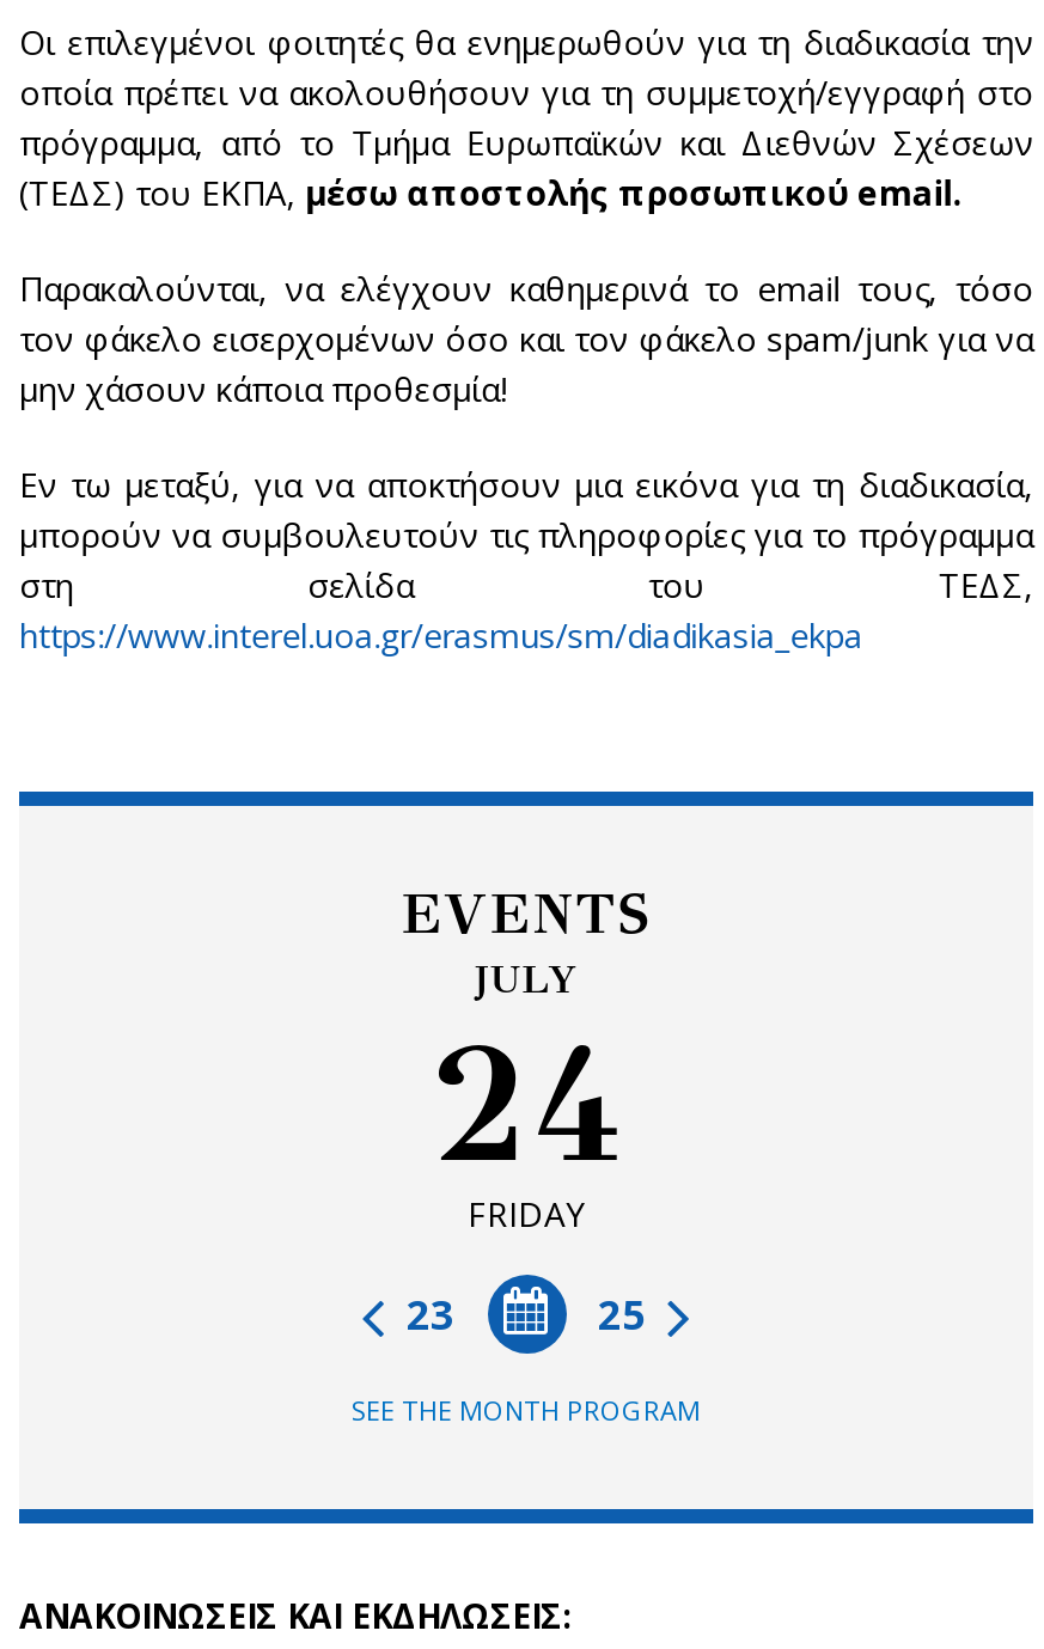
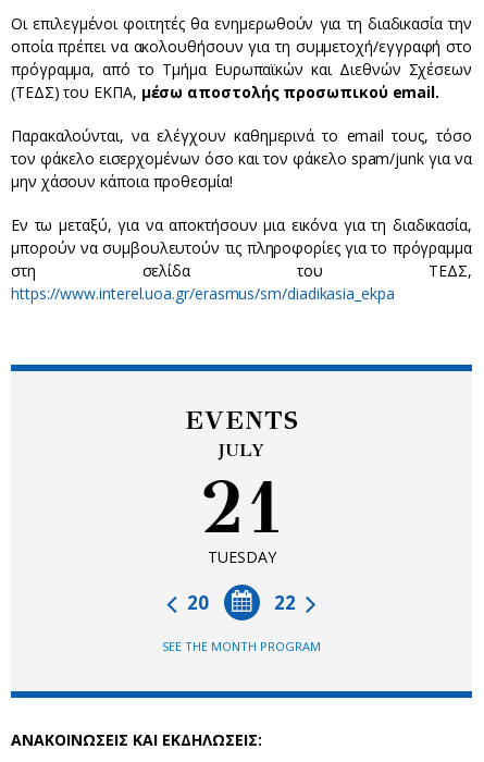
- 24
- FRIDAY
+ 21
+ TUESDAY

- 25
- 23
+ 22
+ 20
